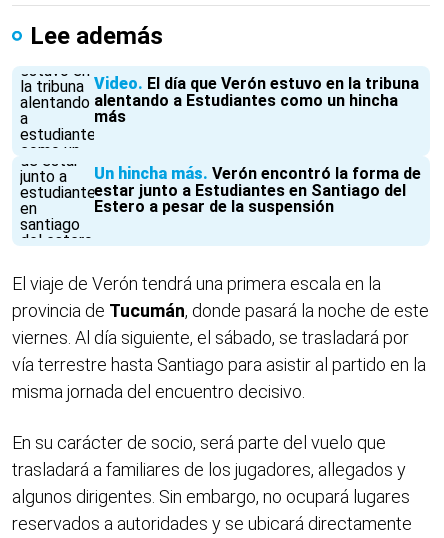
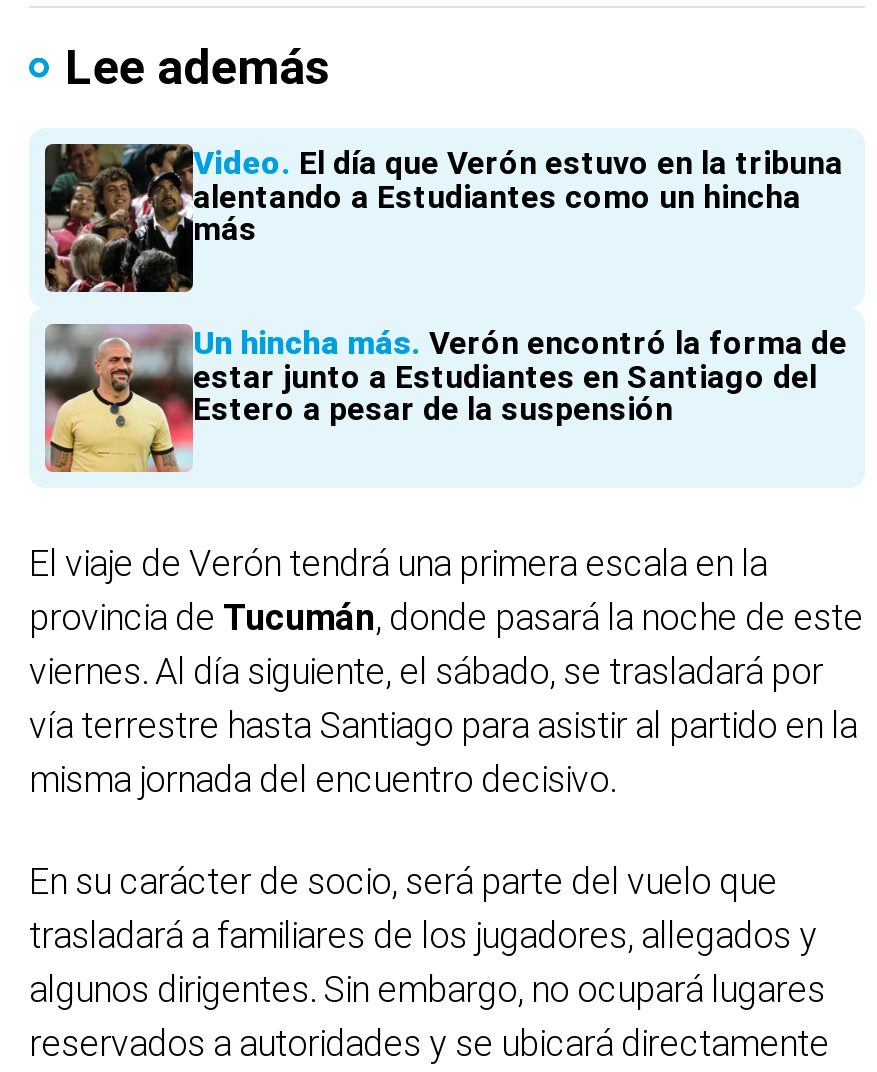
- [image]
+ [image]

- [image]
+ [image]
